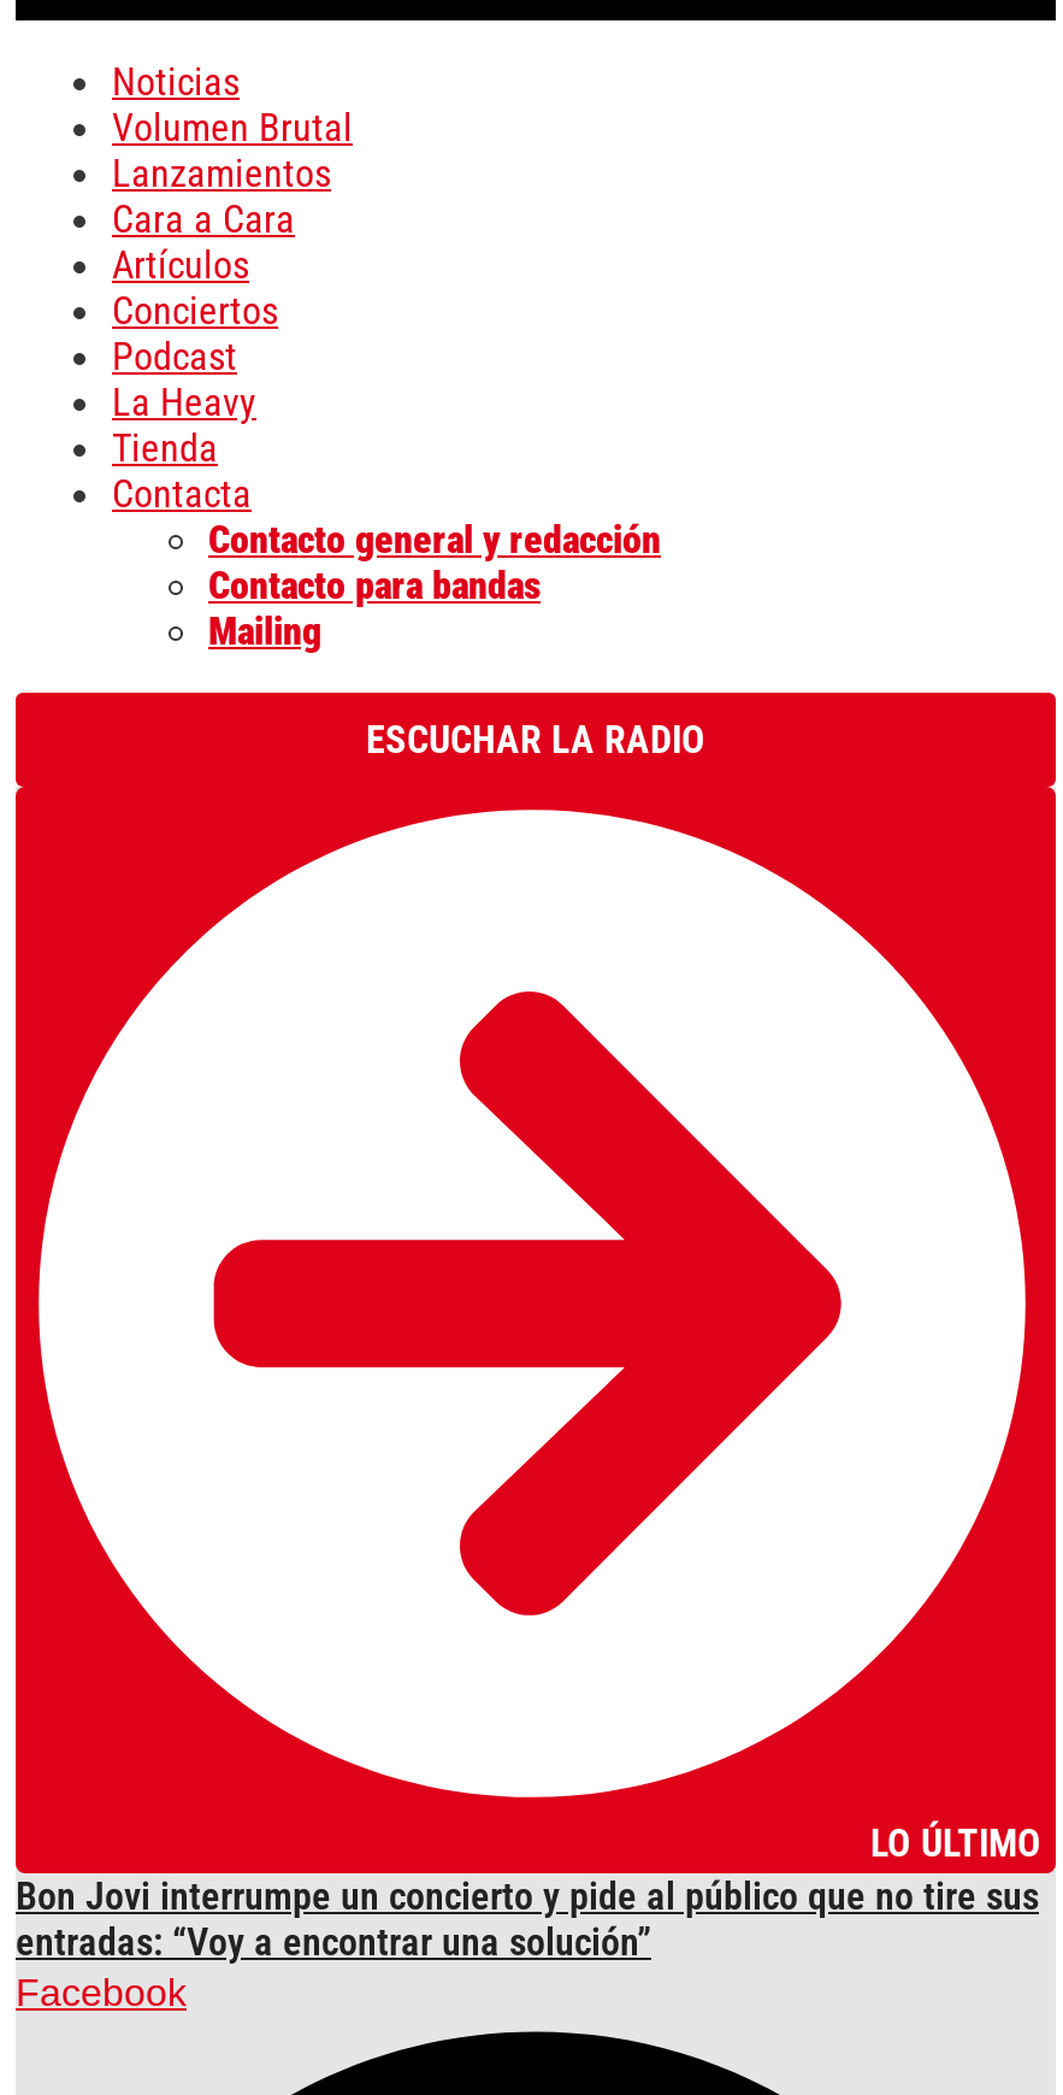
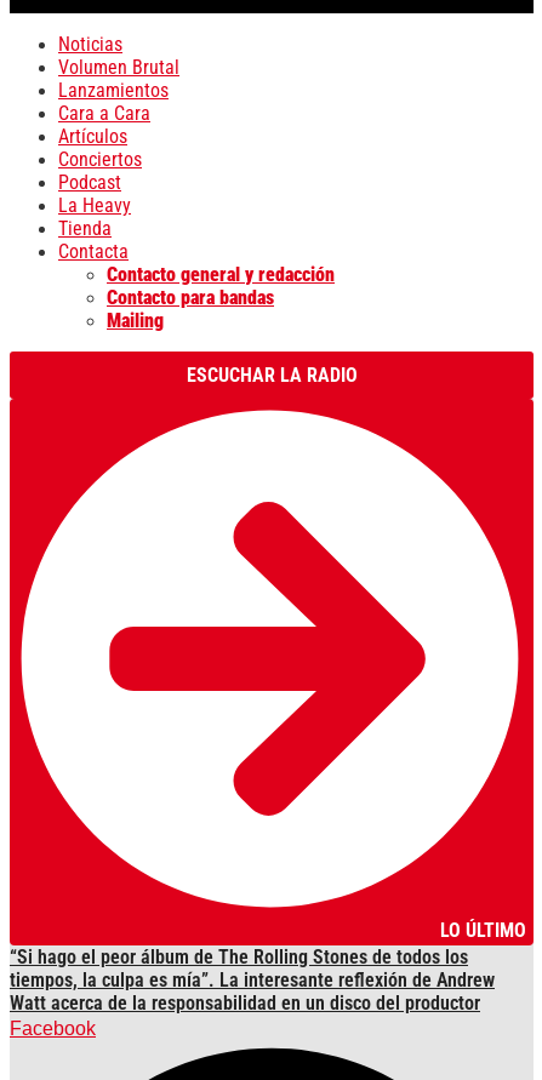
- Bon Jovi interrumpe un concierto y pide al público que no tire sus
- entradas: “Voy a encontrar una solución”
+ “Si hago el peor álbum de The Rolling Stones de todos los
+ tiempos, la culpa es mía”. La interesante reflexión de Andrew
+ Watt acerca de la responsabilidad en un disco del productor
